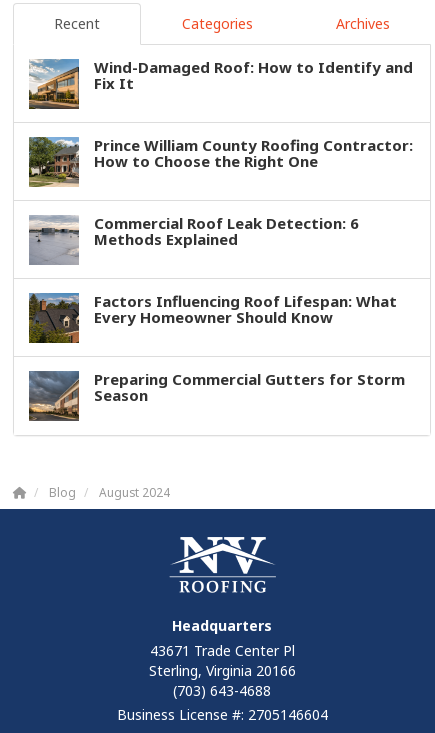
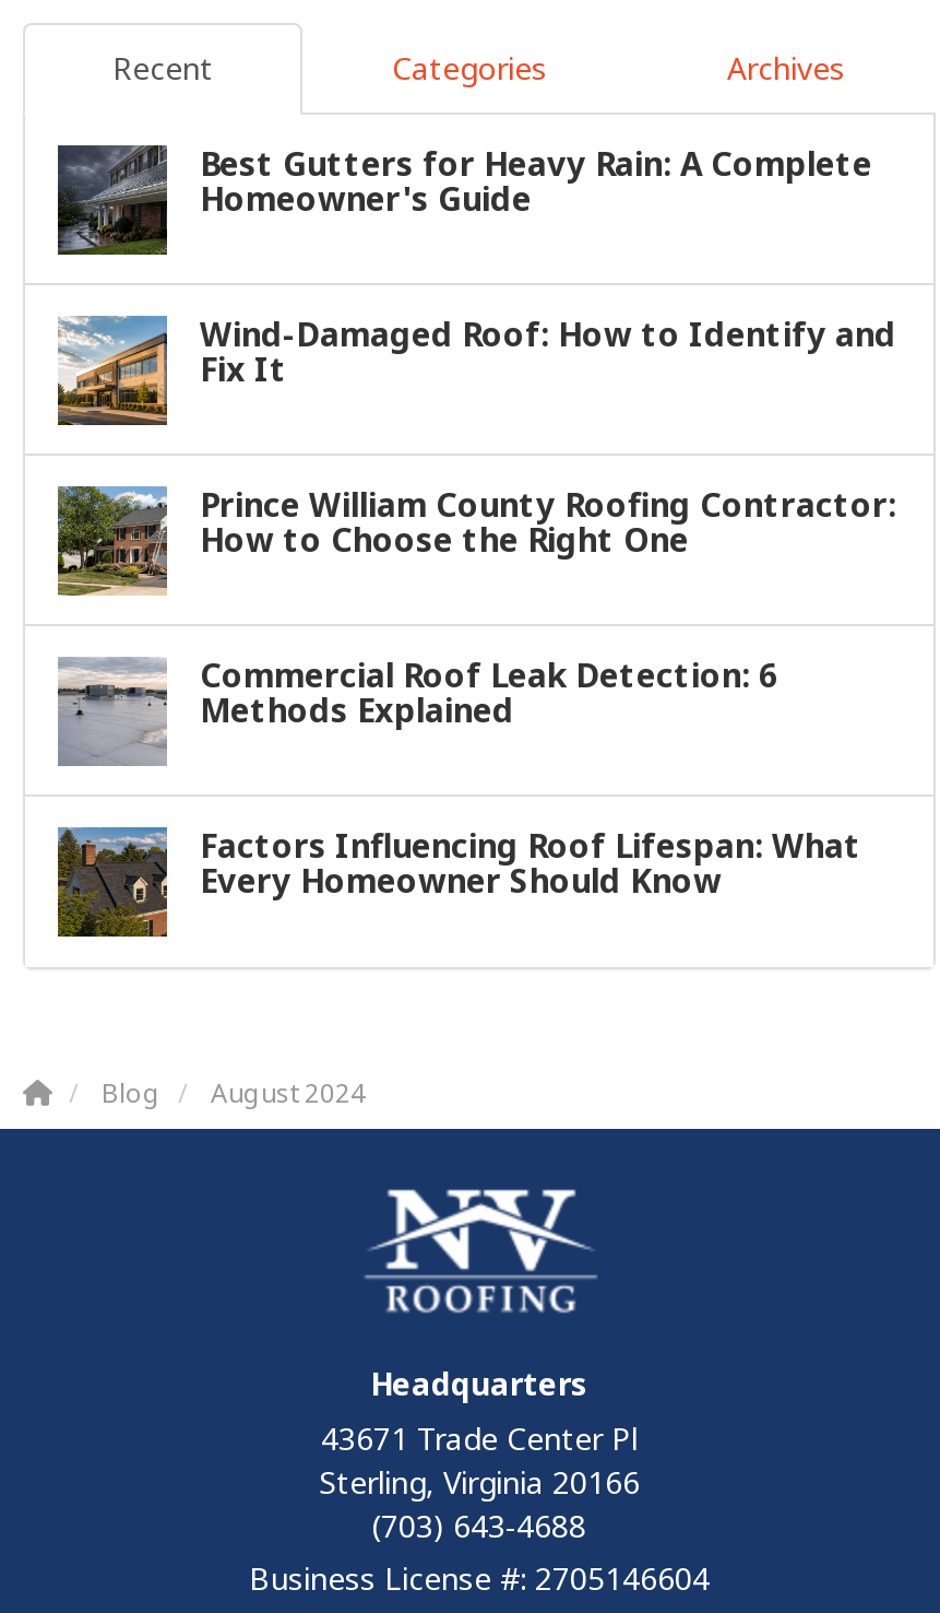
+ [image]
+ Best Gutters for Heavy Rain: A Complete
+ Homeowner's Guide

moved down: [image] | Wind-Damaged Roof: How to Identify and | Fix It | ... | Factors Influencing Roof Lifespan: What | Every Homeowner Should Know

- [image]
- Preparing Commercial Gutters for Storm
- Season
